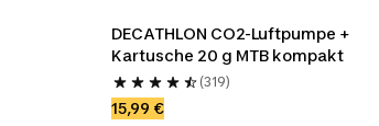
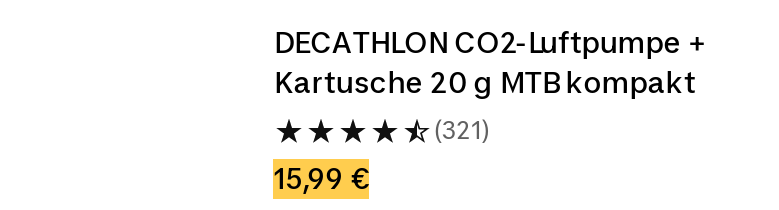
- (319)
+ (321)
